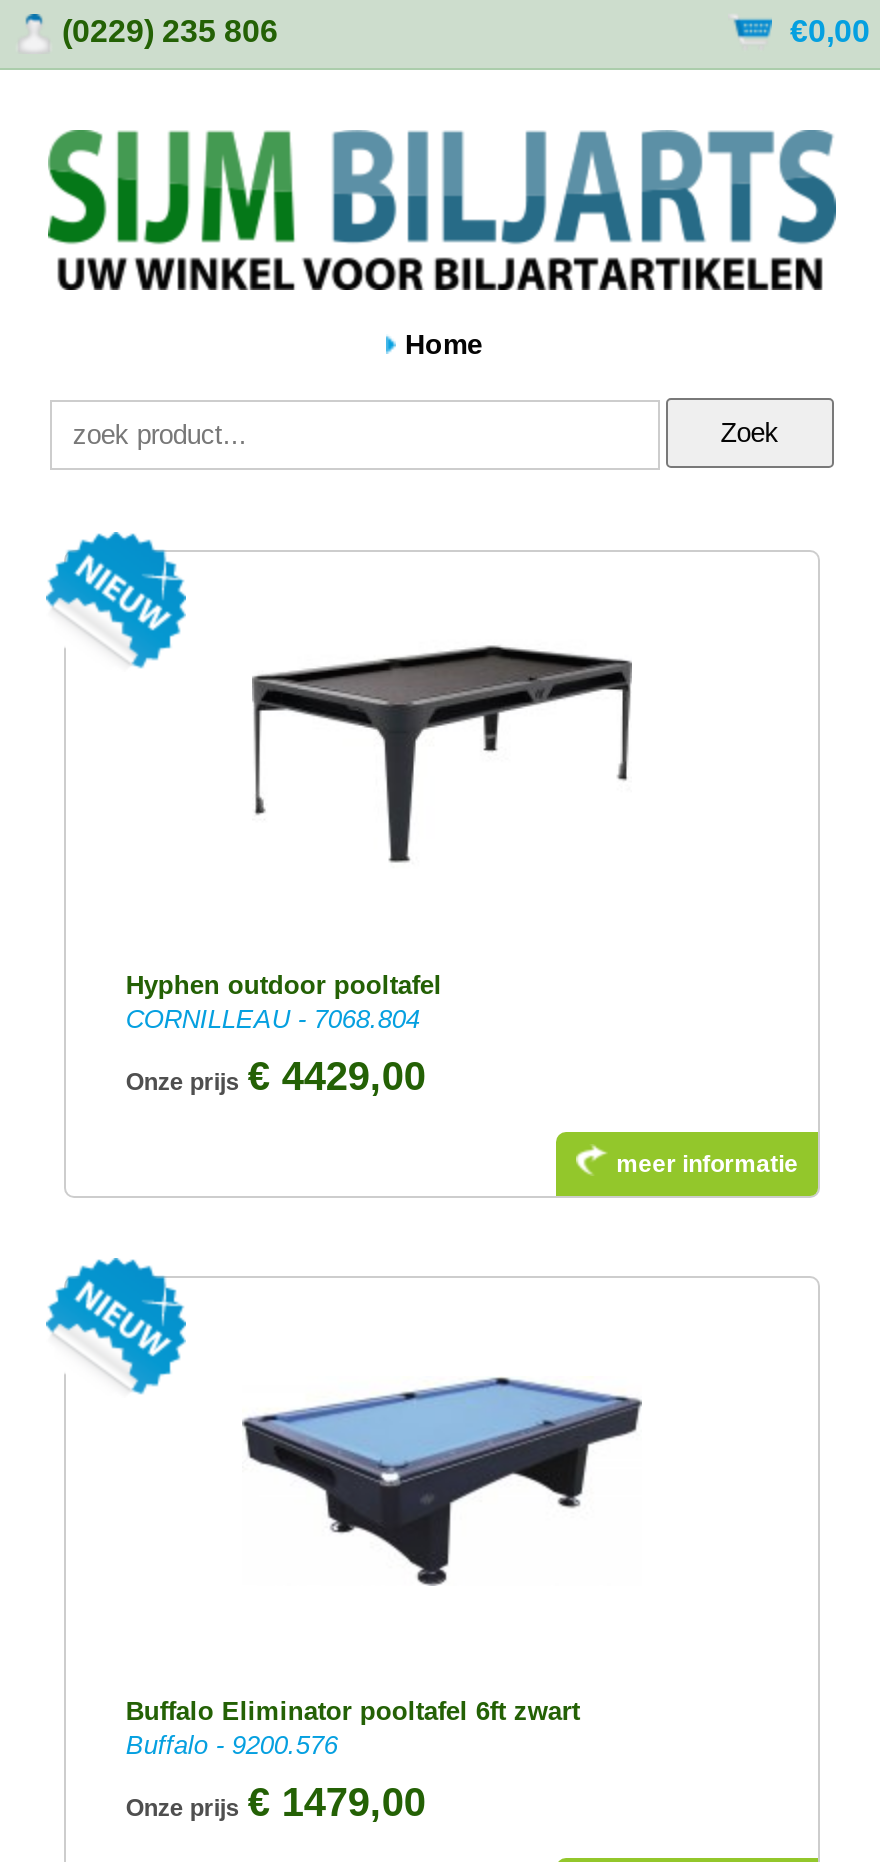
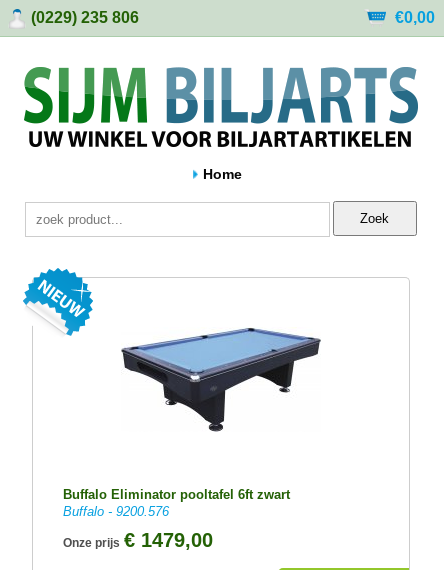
- [image]

- Hyphen outdoor pooltafel
- CORNILLEAU - 7068.804
- Onze prijs € 4429,00
- meer informatie
